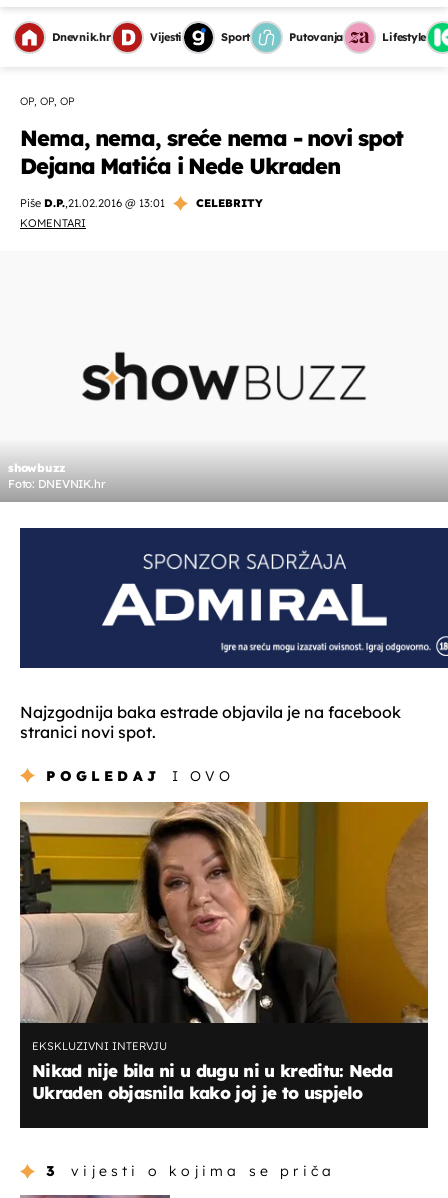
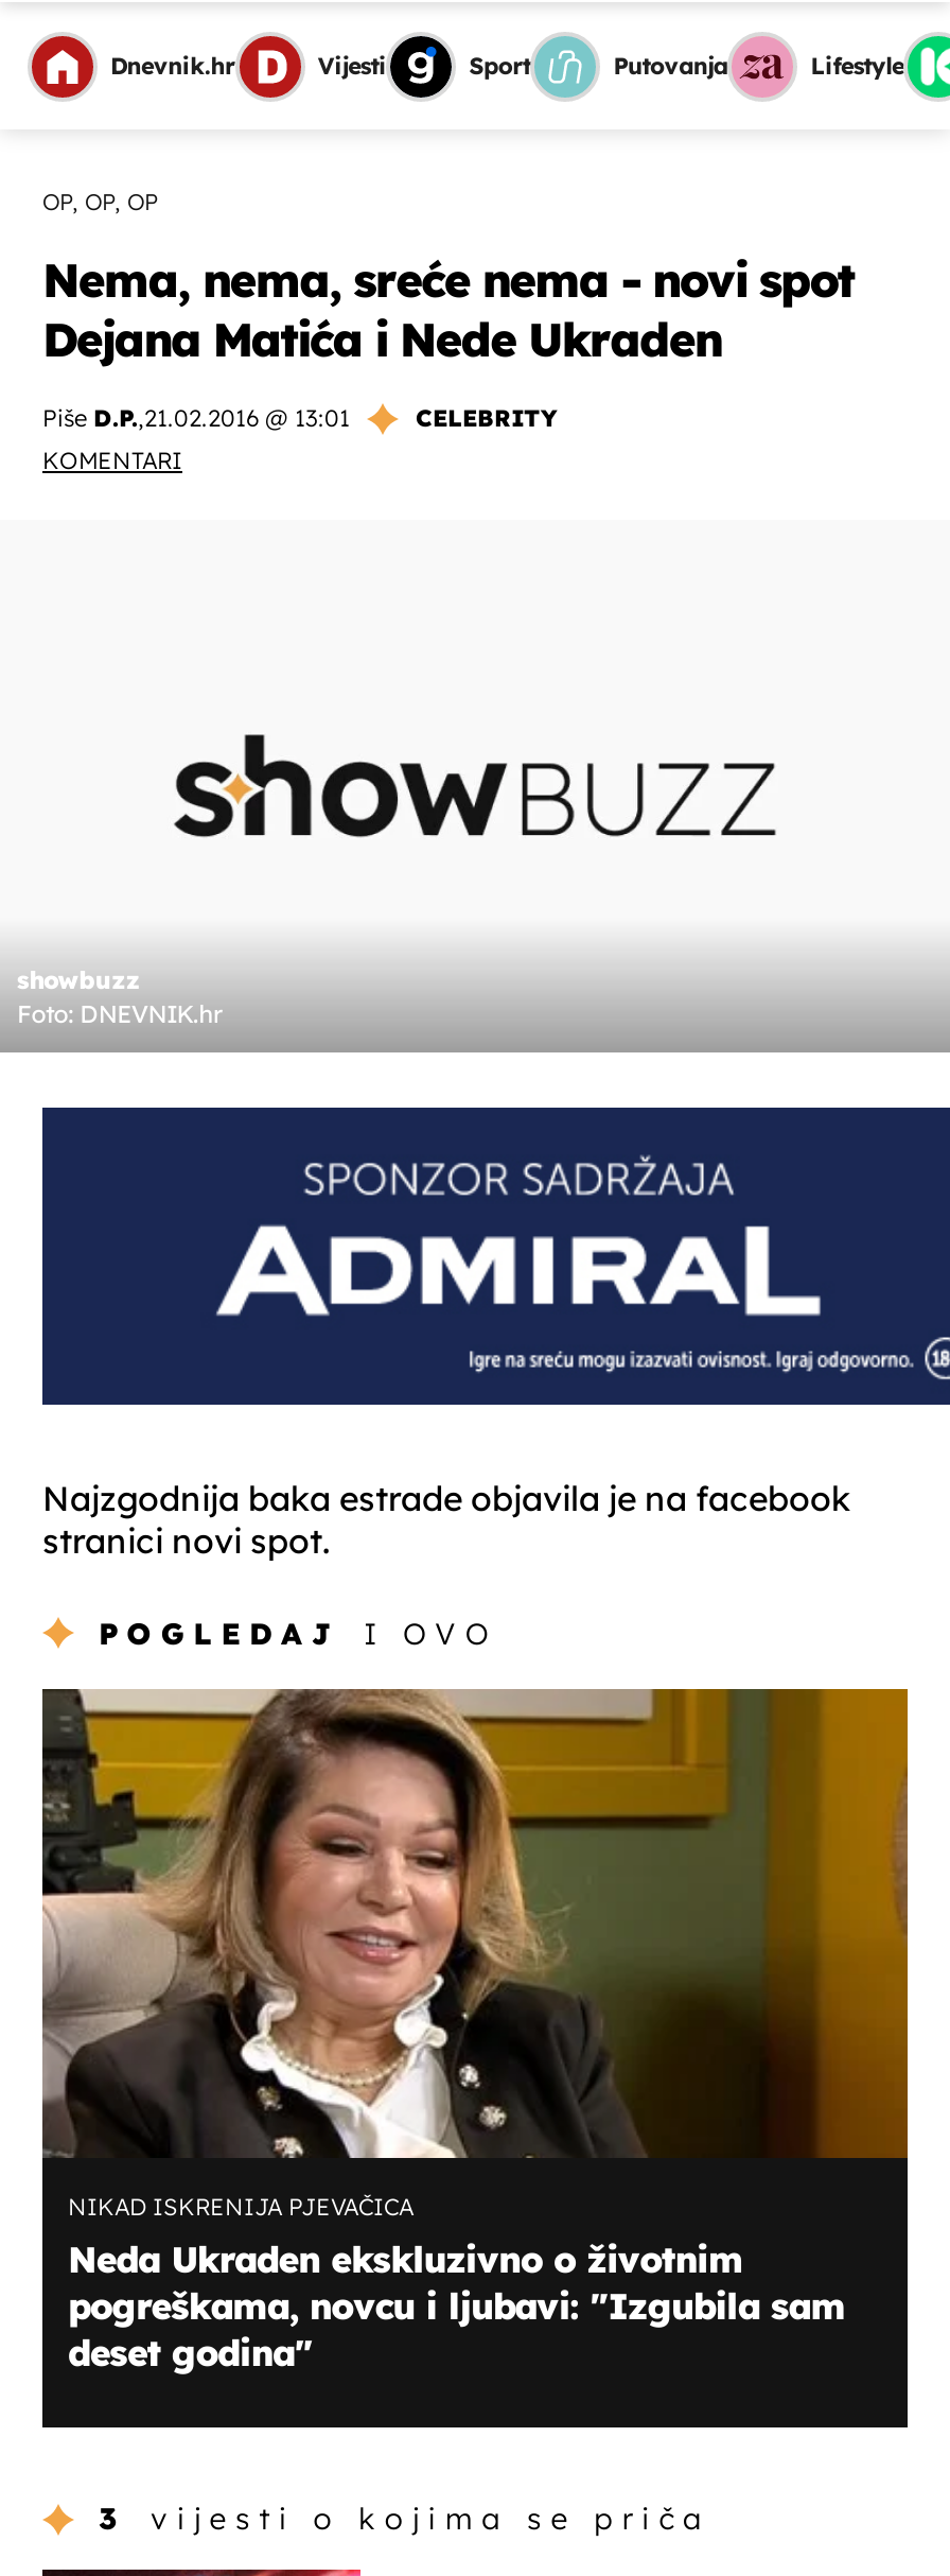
- [image]
- EKSKLUZIVNI INTERVJU
- Nikad nije bila ni u dugu ni u kreditu: Neda
- Ukraden objasnila kako joj je to uspjelo
+ [image]
+ NIKAD ISKRENIJA PJEVAČICA
+ Neda Ukraden ekskluzivno o životnim
+ pogreškama, novcu i ljubavi: "Izgubila sam
+ deset godina"
